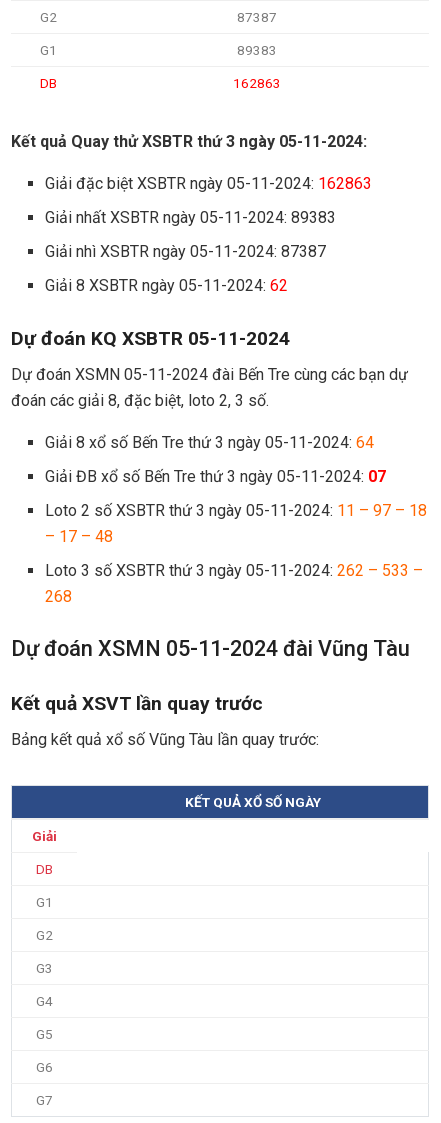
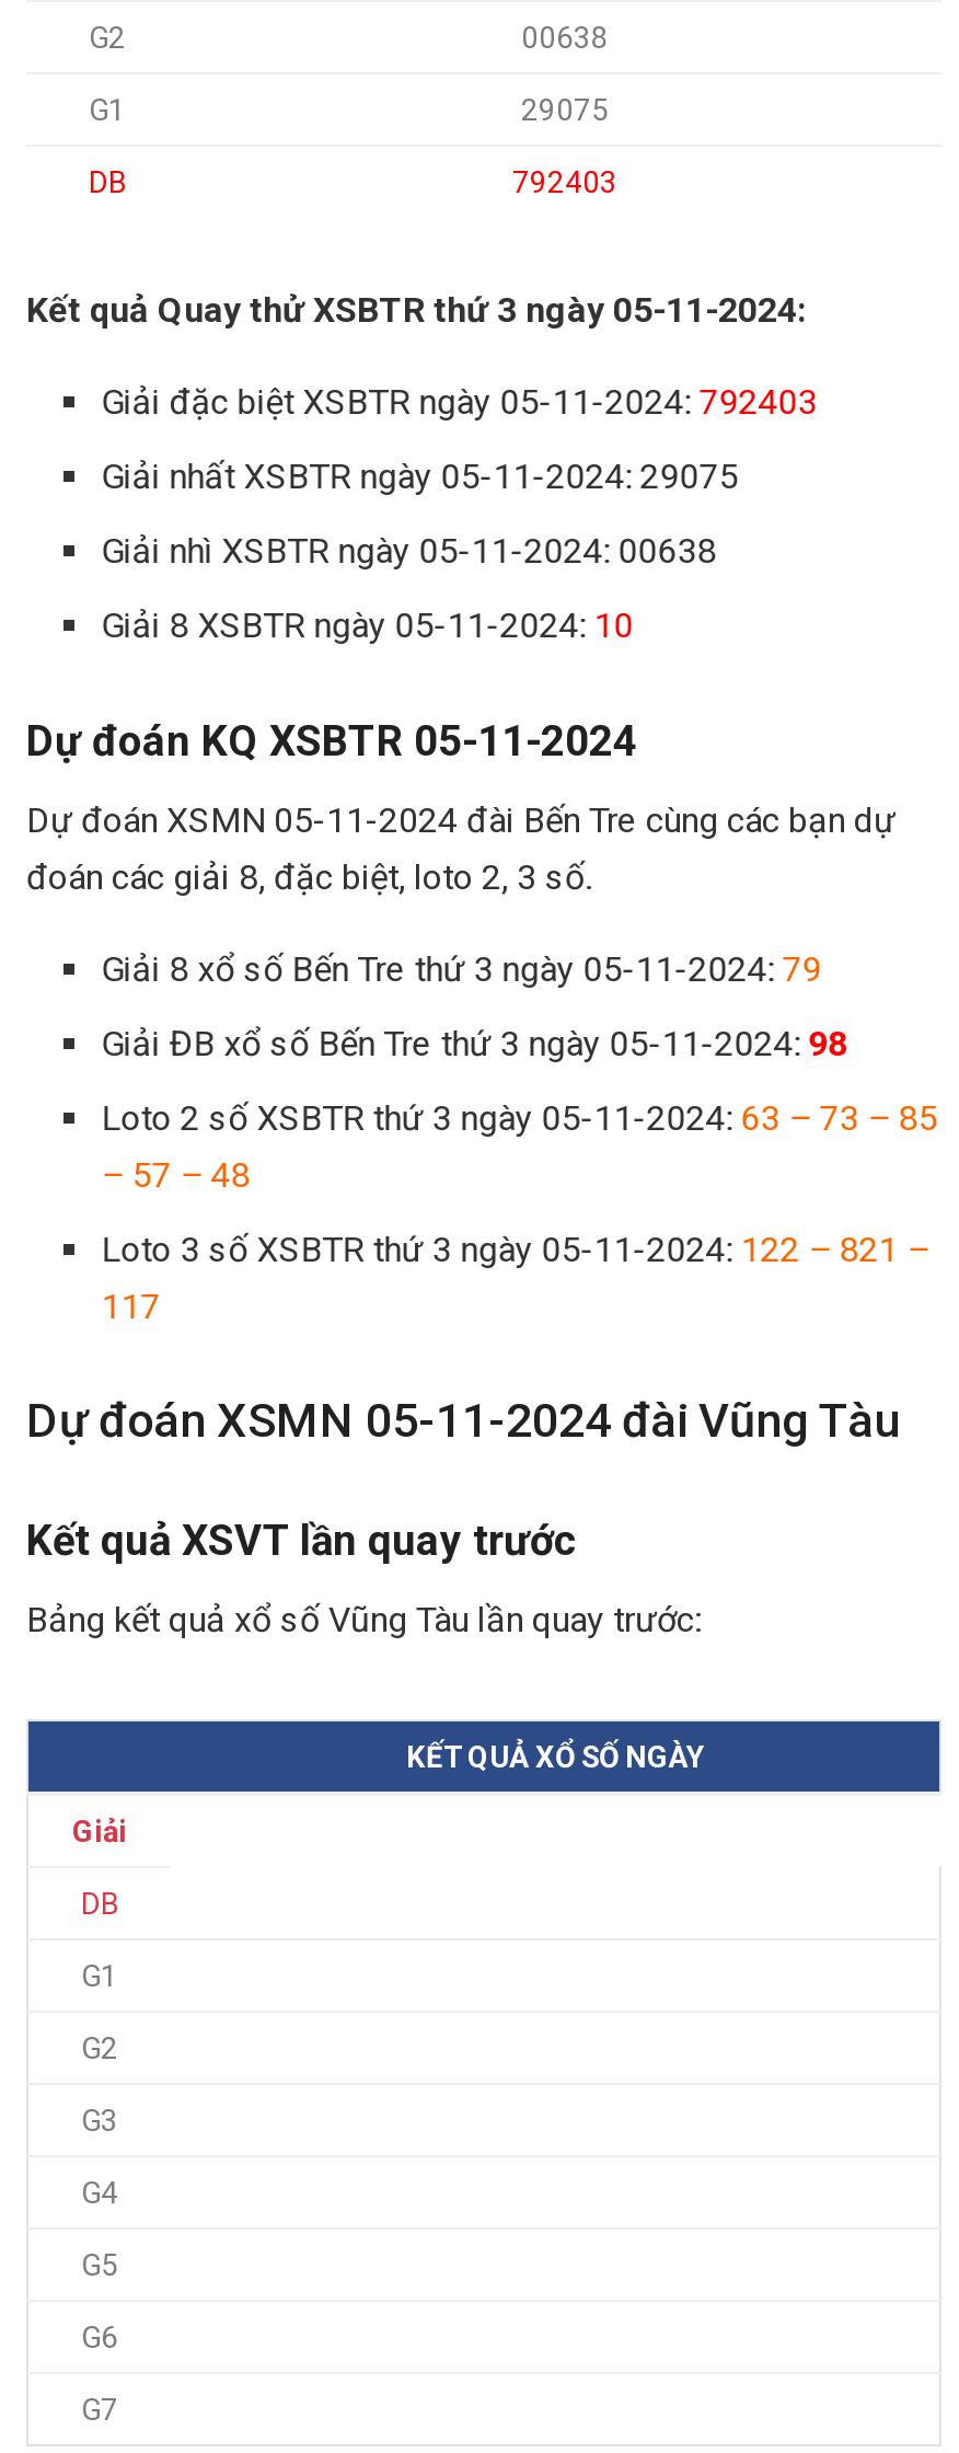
- 87387
+ 00638

- 89383
+ 29075

- 162863
+ 792403

- Giải đặc biệt XSBTR ngày 05-11-2024: 162863
+ Giải đặc biệt XSBTR ngày 05-11-2024: 792403

- Giải nhất XSBTR ngày 05-11-2024: 89383
+ Giải nhất XSBTR ngày 05-11-2024: 29075

- Giải nhì XSBTR ngày 05-11-2024: 87387
+ Giải nhì XSBTR ngày 05-11-2024: 00638

- Giải 8 XSBTR ngày 05-11-2024: 62
+ Giải 8 XSBTR ngày 05-11-2024: 10

- Giải 8 xổ số Bến Tre thứ 3 ngày 05-11-2024: 64
+ Giải 8 xổ số Bến Tre thứ 3 ngày 05-11-2024: 79

- Giải ĐB xổ số Bến Tre thứ 3 ngày 05-11-2024: 07
+ Giải ĐB xổ số Bến Tre thứ 3 ngày 05-11-2024: 98

- Loto 2 số XSBTR thứ 3 ngày 05-11-2024: 11 – 97 – 18
+ Loto 2 số XSBTR thứ 3 ngày 05-11-2024: 63 – 73 – 85

- – 17 – 48
+ – 57 – 48

- Loto 3 số XSBTR thứ 3 ngày 05-11-2024: 262 – 533 –
+ Loto 3 số XSBTR thứ 3 ngày 05-11-2024: 122 – 821 –

- 268
+ 117
